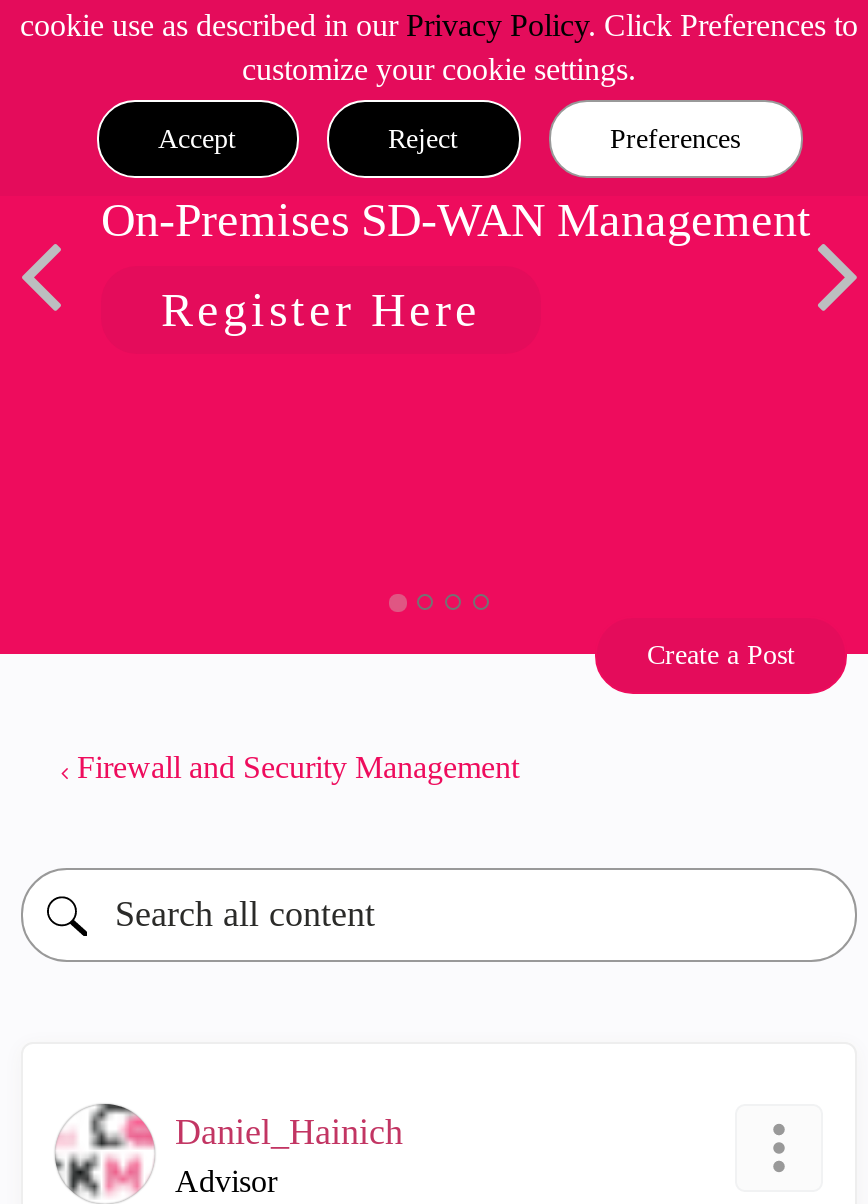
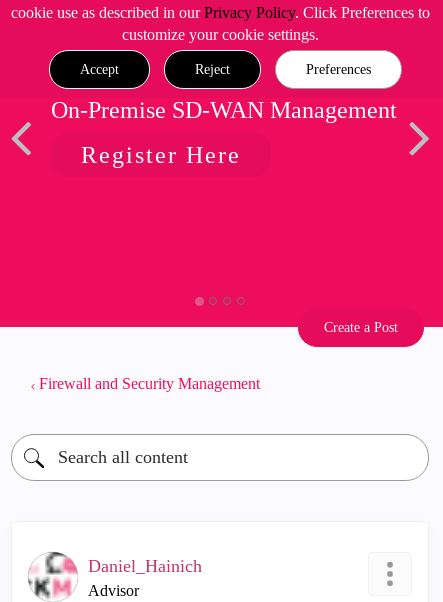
- On-Premises SD-WAN Management
+ On-Premise SD-WAN Management
